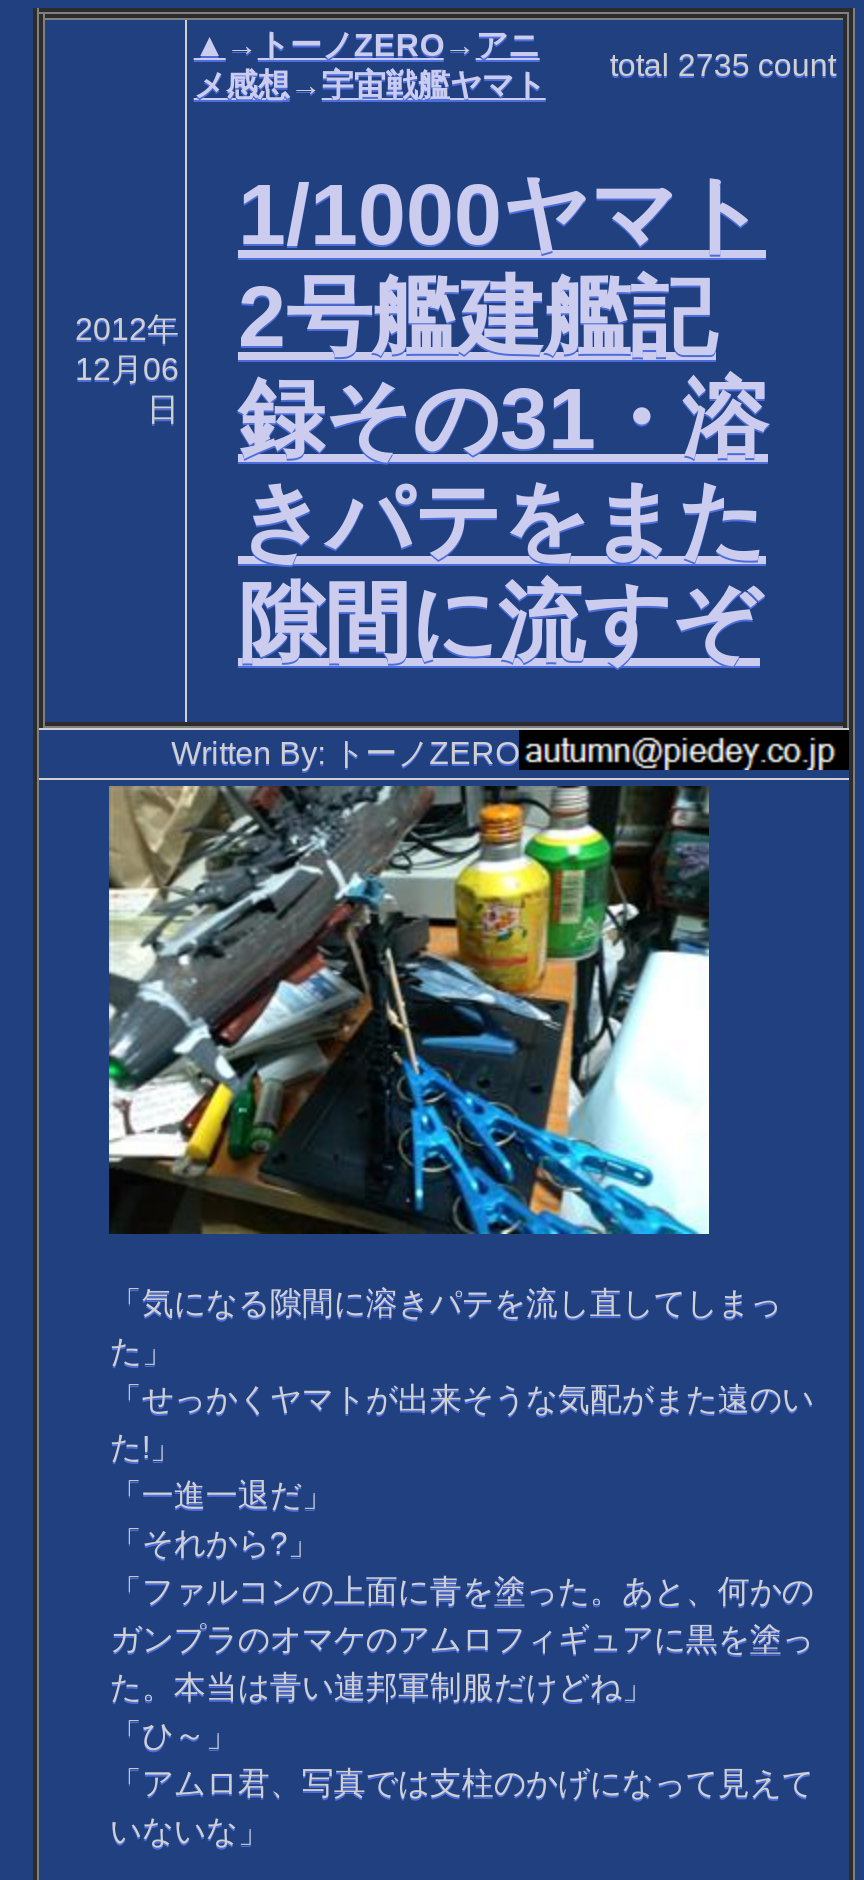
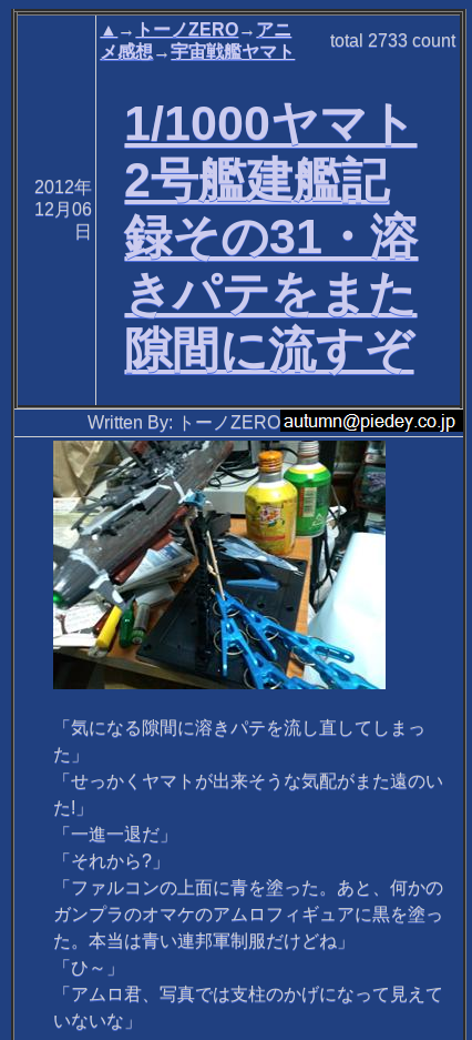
- total 2735 count
+ total 2733 count
